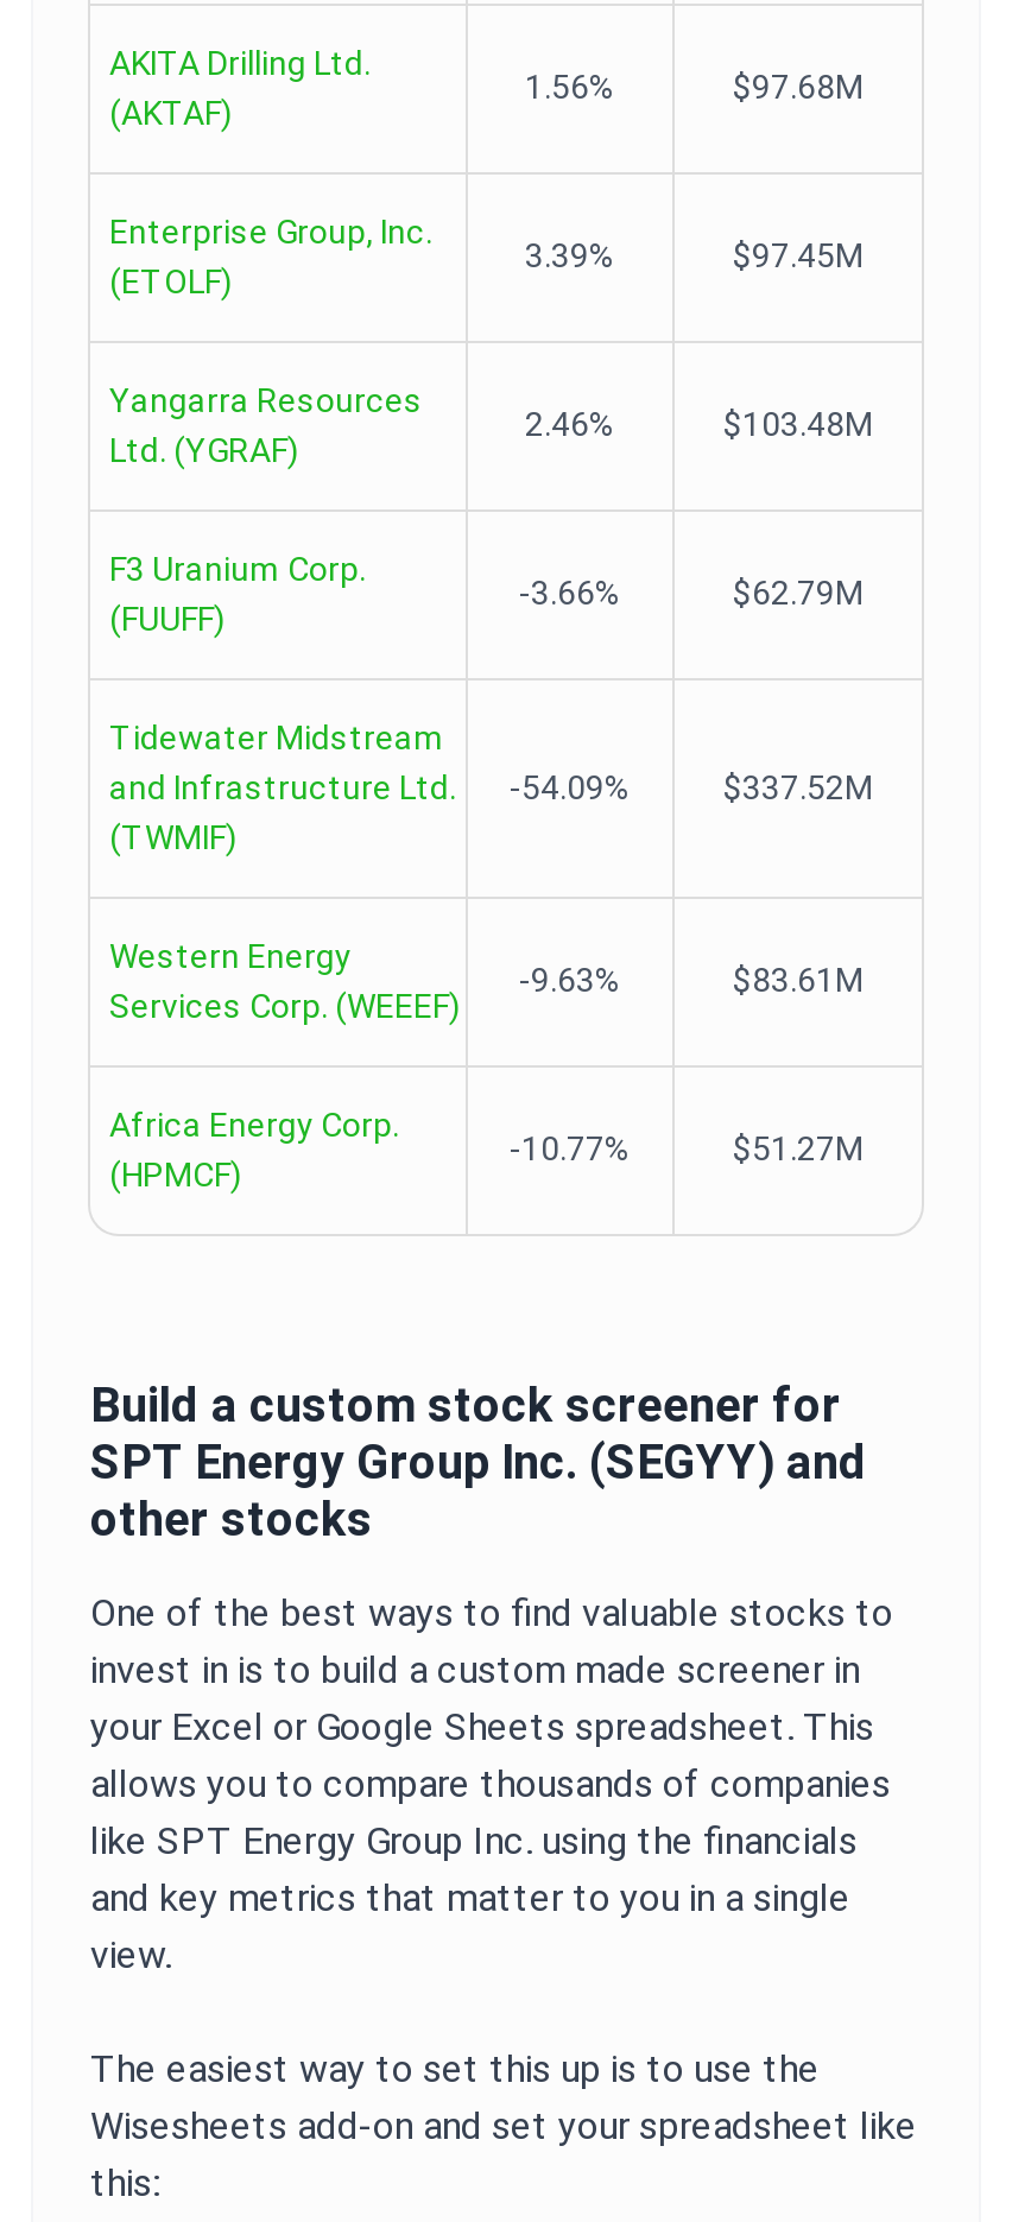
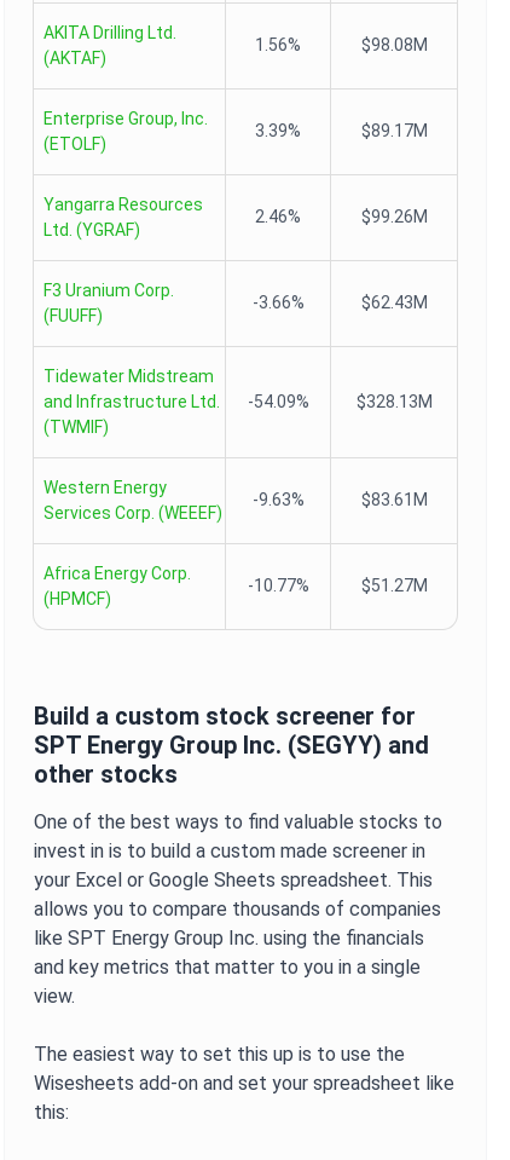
- $97.68M
+ $98.08M

- $97.45M
+ $89.17M

- $103.48M
+ $99.26M

- $62.79M
+ $62.43M

- $337.52M
+ $328.13M
